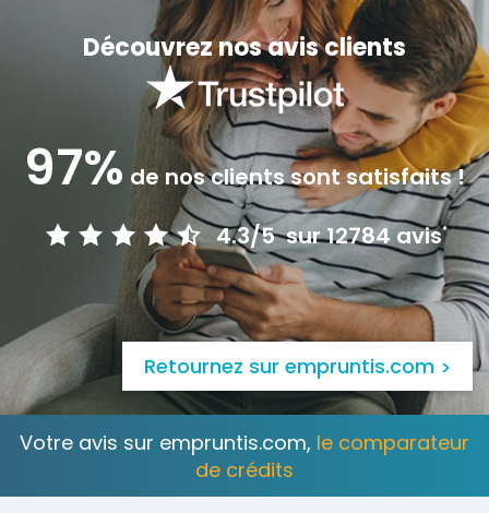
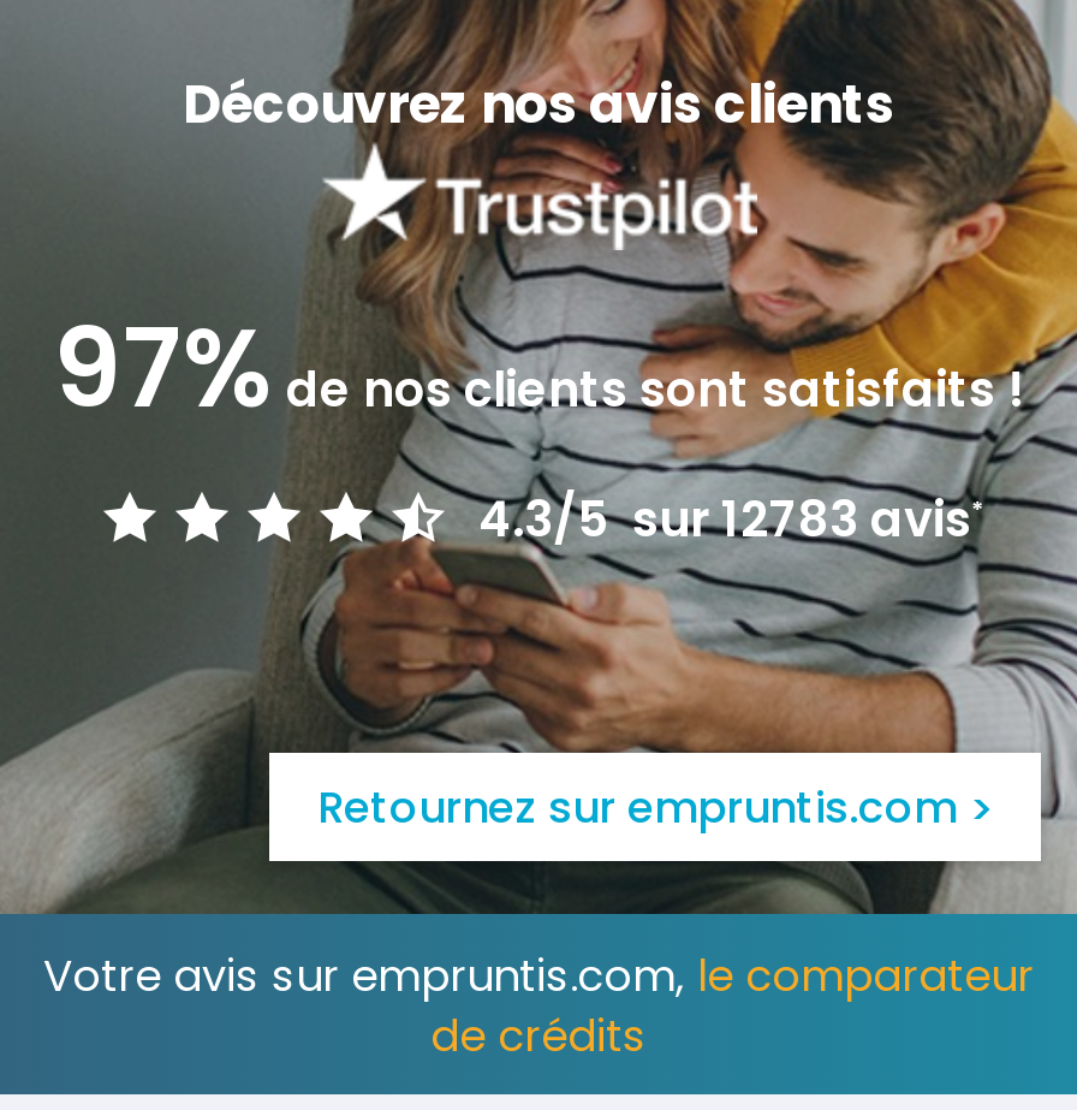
- 4.3/5 sur 12784 avis*
+ 4.3/5 sur 12783 avis*
